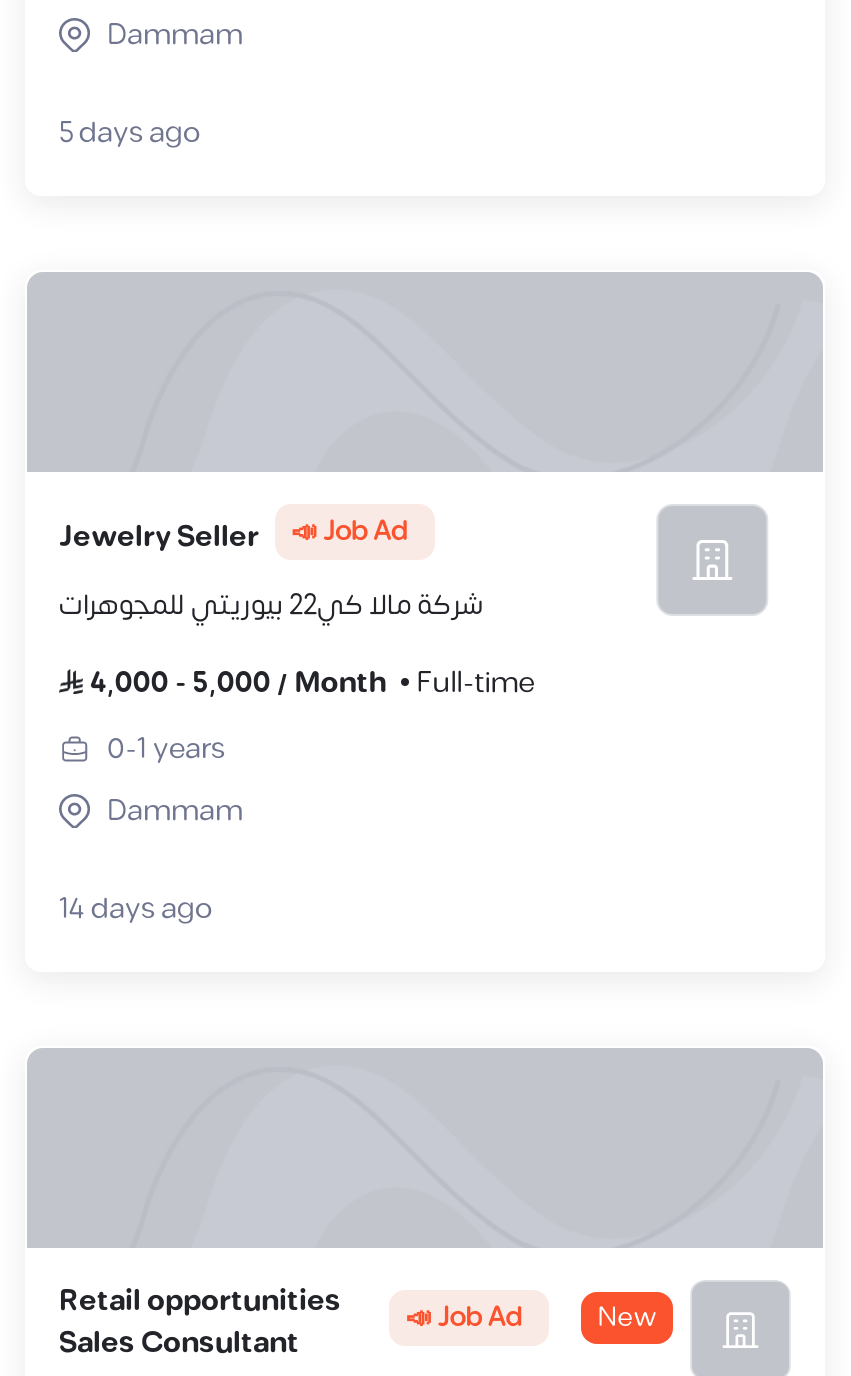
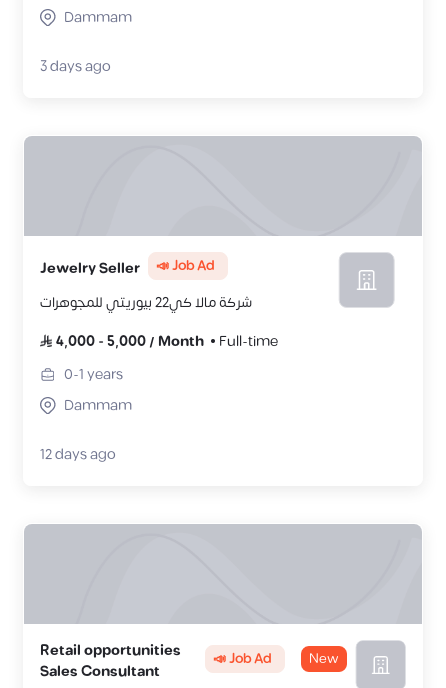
- 5 days ago
+ 3 days ago

- 14 days ago
+ 12 days ago
